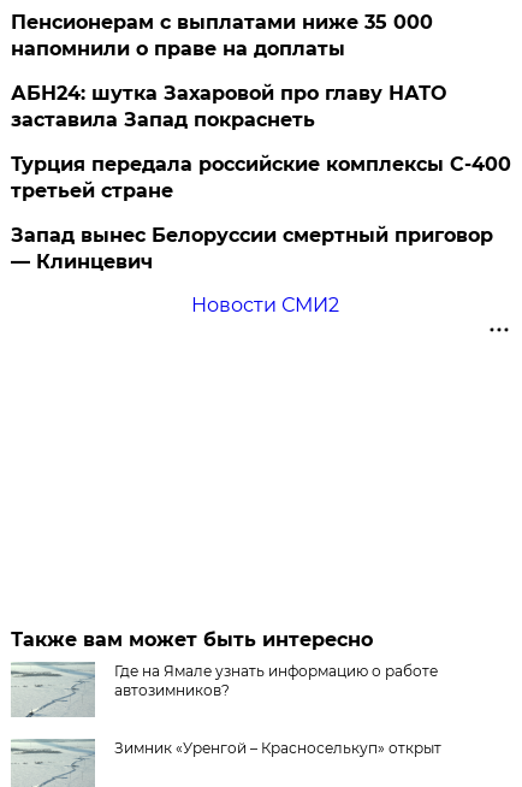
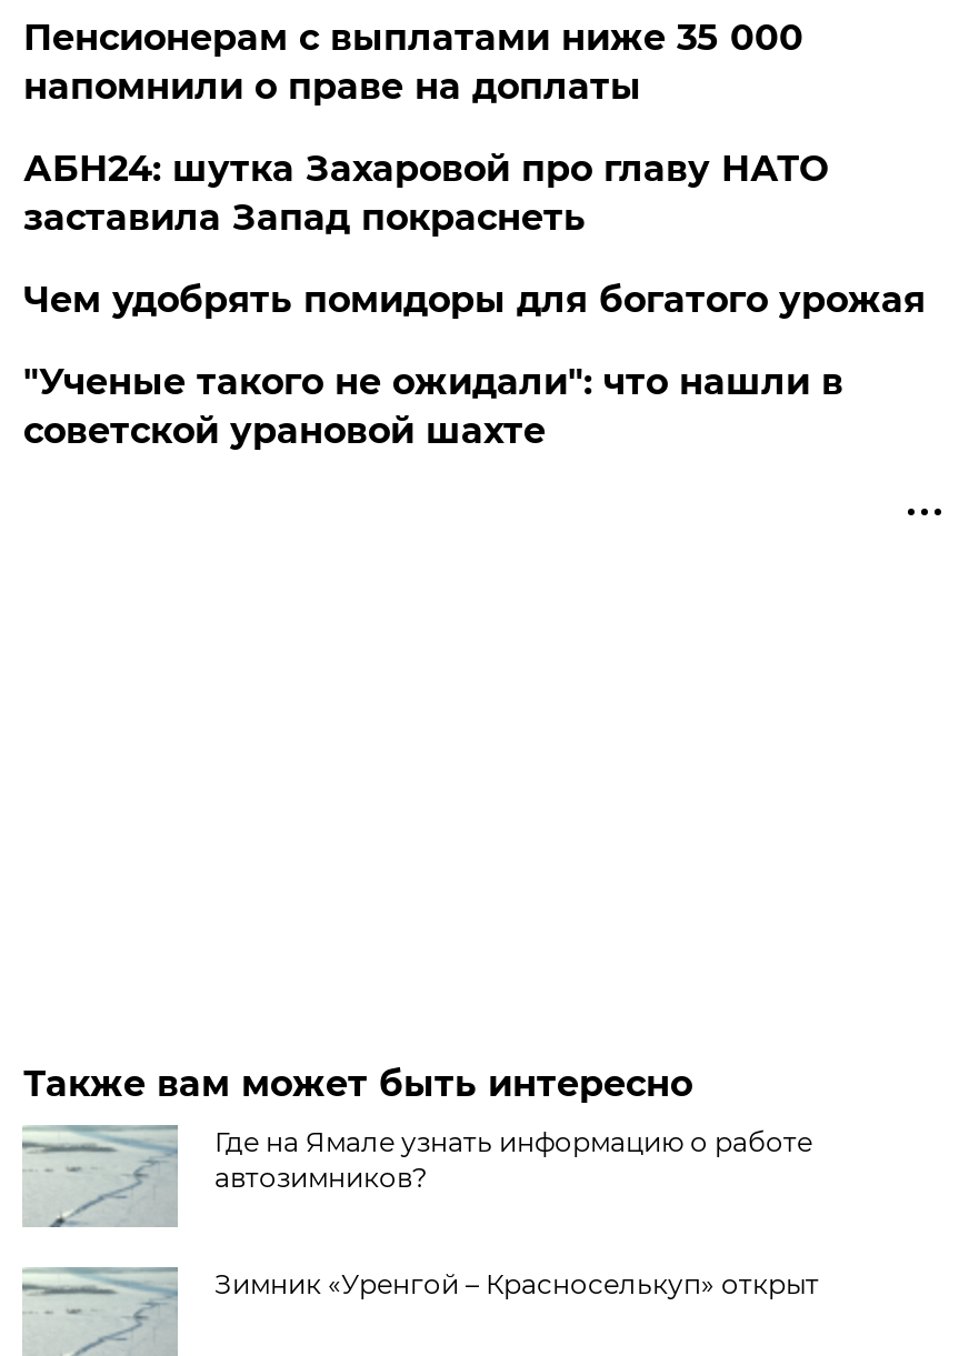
- Турция передала российские комплексы С-400
- третьей стране
- Запад вынес Белоруссии смертный приговор
- — Клинцевич
- Новости СМИ2
+ Чем удобрять помидоры для богатого урожая
+ "Ученые такого не ожидали": что нашли в
+ советской урановой шахте
